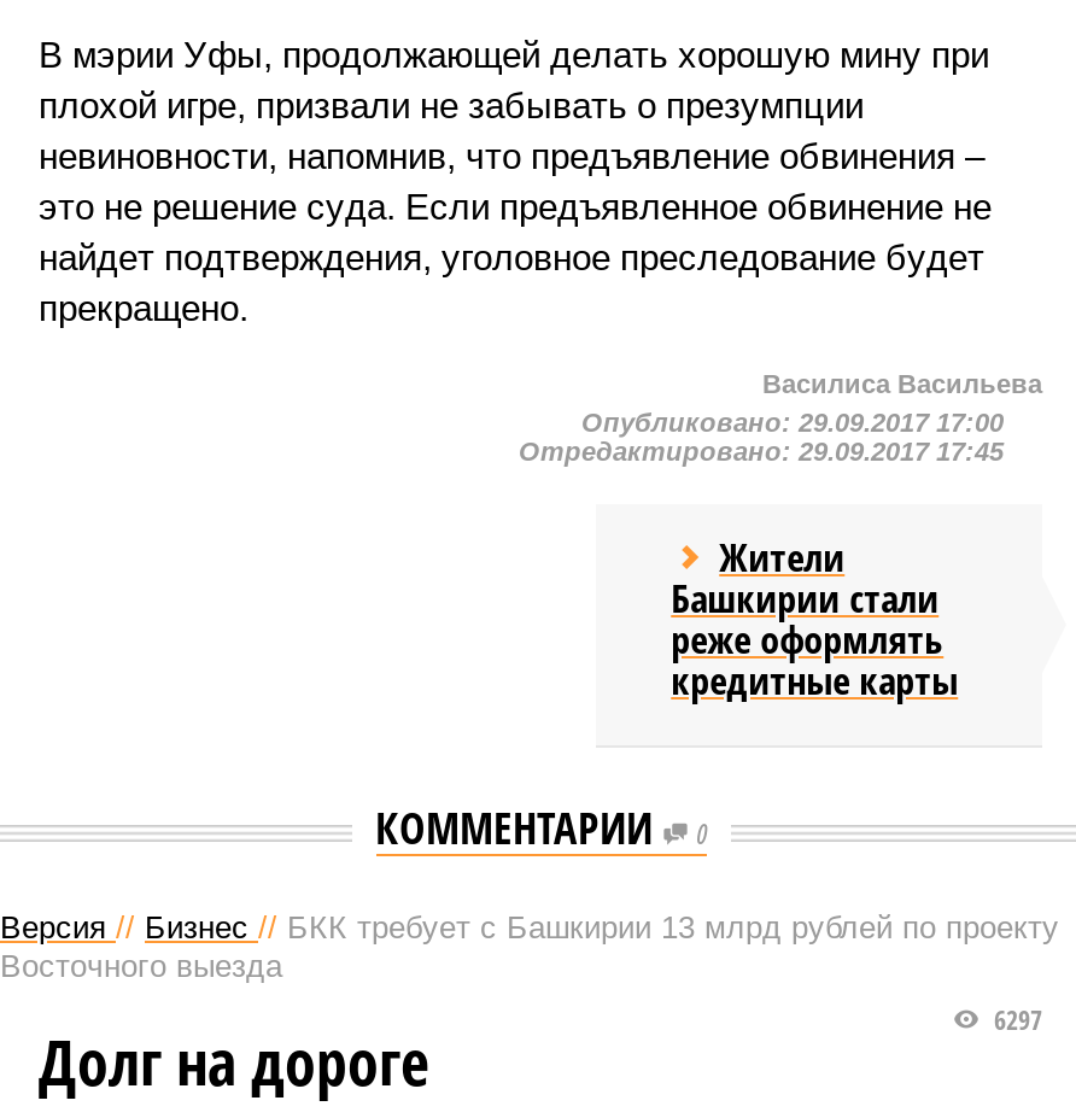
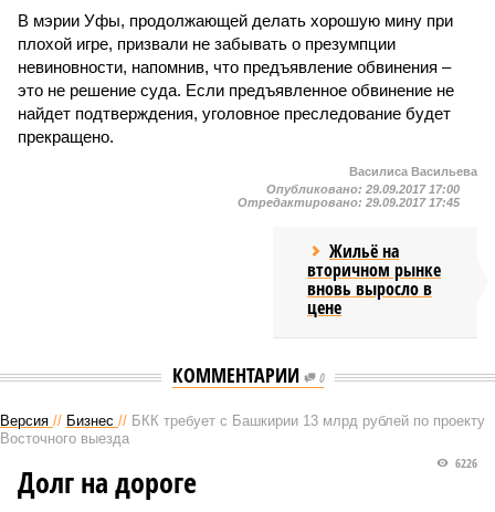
- Жители
- Башкирии стали
- реже оформлять
- кредитные карты
+ Жильё на
+ вторичном рынке
+ вновь выросло в
+ цене

- 6297
+ 6226
